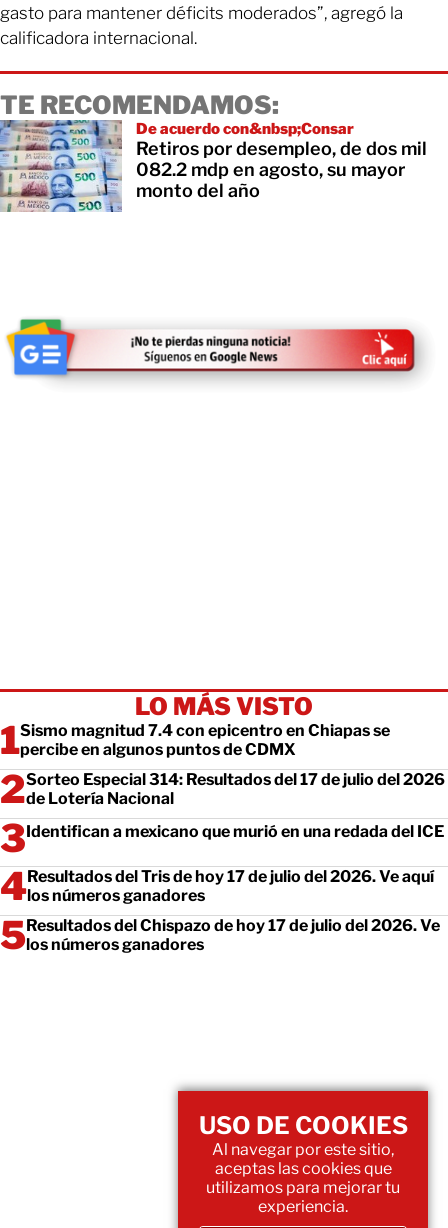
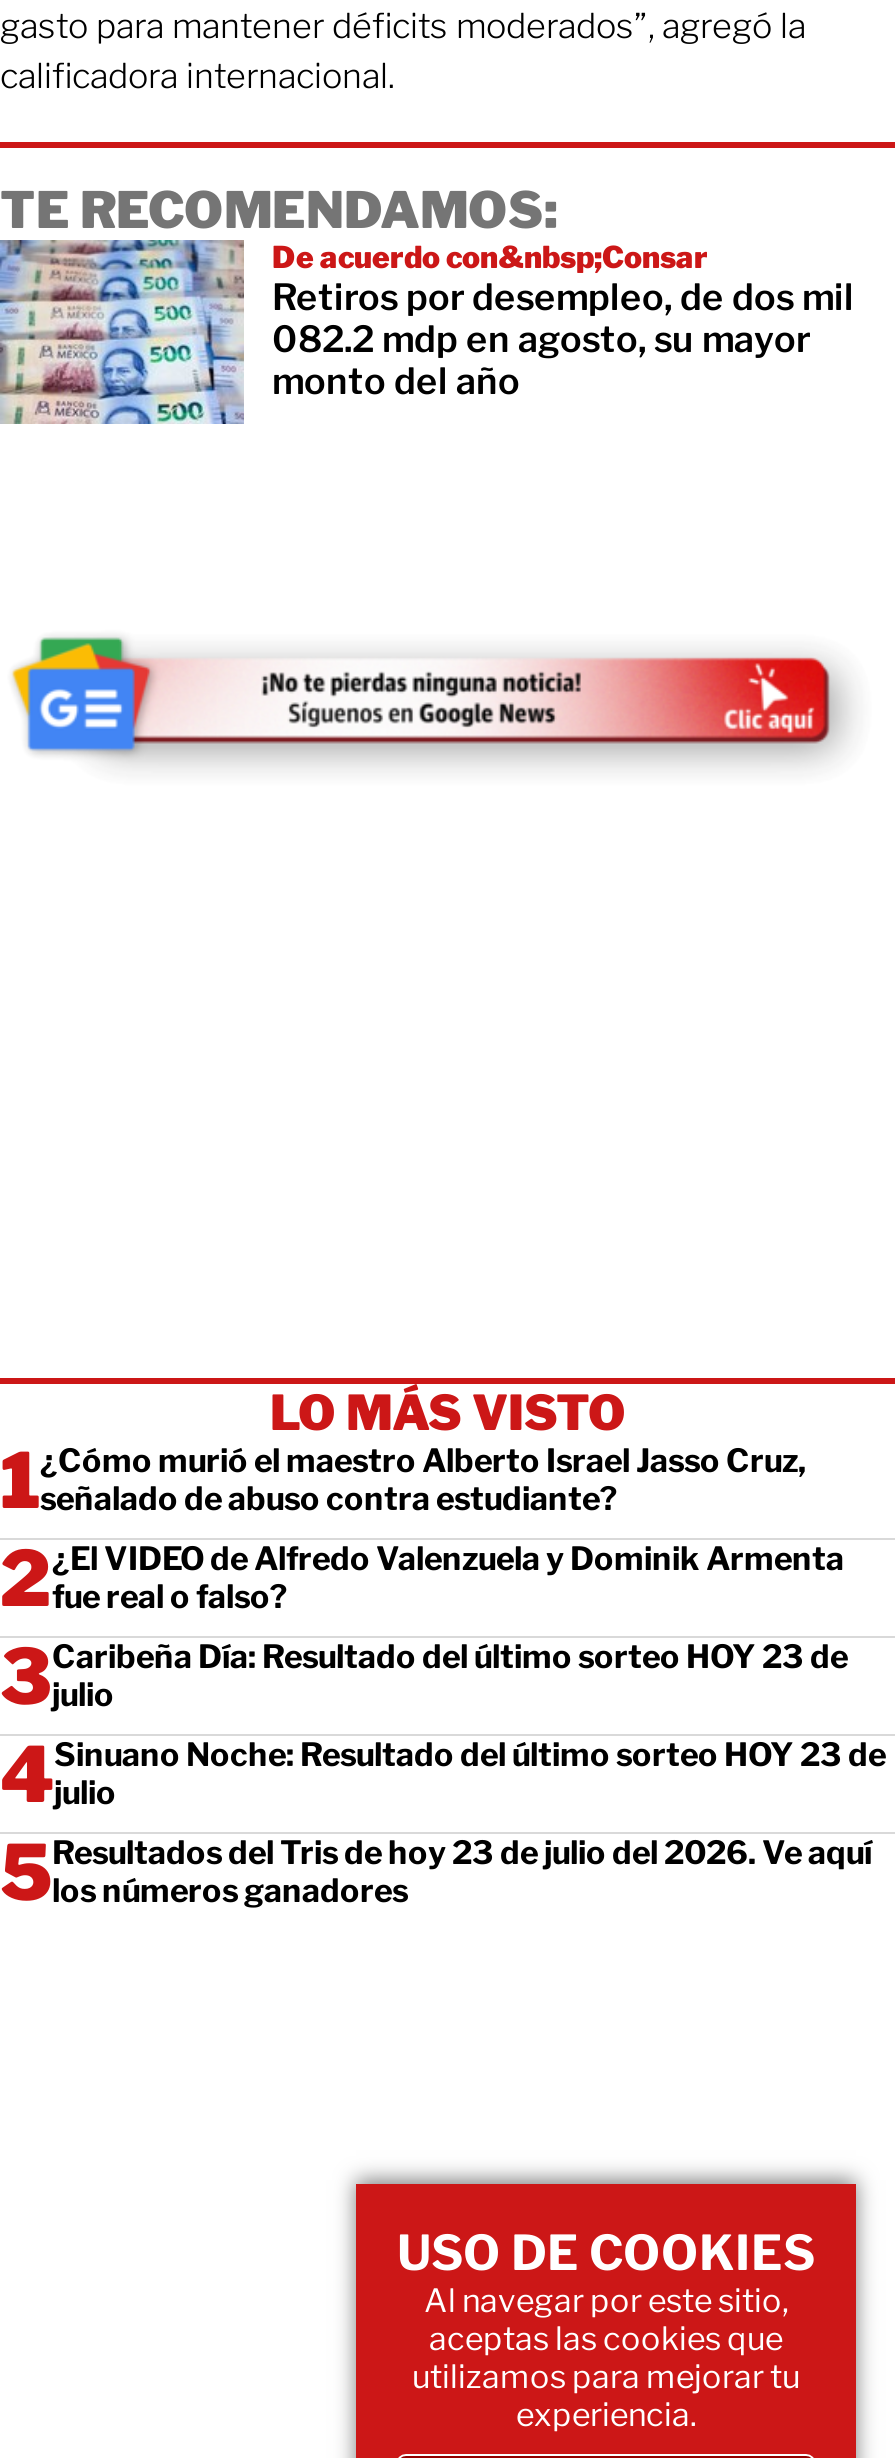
- Sismo magnitud 7.4 con epicentro en Chiapas se
- percibe en algunos puntos de CDMX
+ ¿Cómo murió el maestro Alberto Israel Jasso Cruz,
+ señalado de abuso contra estudiante?

- Sorteo Especial 314: Resultados del 17 de julio del 2026
- de Lotería Nacional
+ ¿El VIDEO de Alfredo Valenzuela y Dominik Armenta
+ fue real o falso?

- Identifican a mexicano que murió en una redada del ICE
+ Caribeña Día: Resultado del último sorteo HOY 23 de
+ julio

- Resultados del Tris de hoy 17 de julio del 2026. Ve aquí
- los números ganadores
+ Sinuano Noche: Resultado del último sorteo HOY 23 de
+ julio

- Resultados del Chispazo de hoy 17 de julio del 2026. Ve
+ Resultados del Tris de hoy 23 de julio del 2026. Ve aquí
